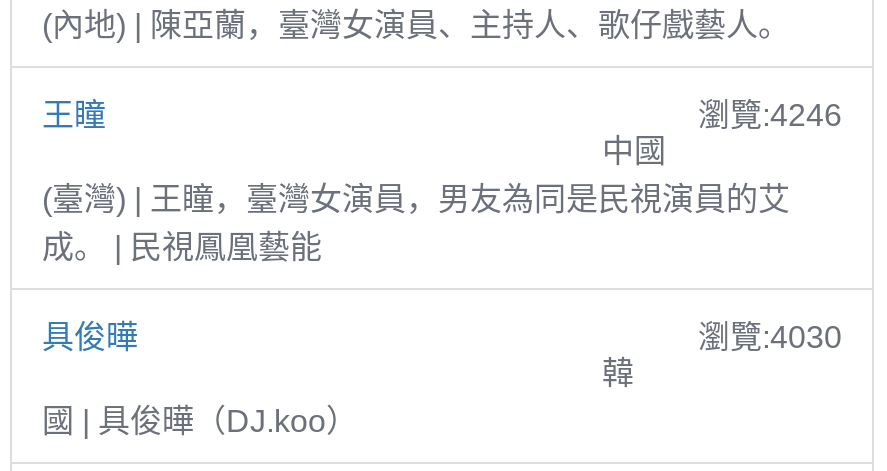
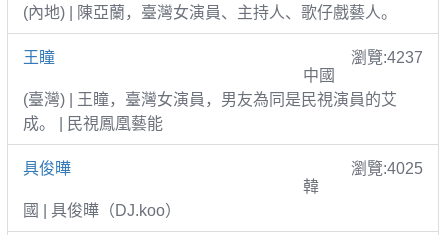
- 瀏覽:4246
+ 瀏覽:4237

- 瀏覽:4030
+ 瀏覽:4025
